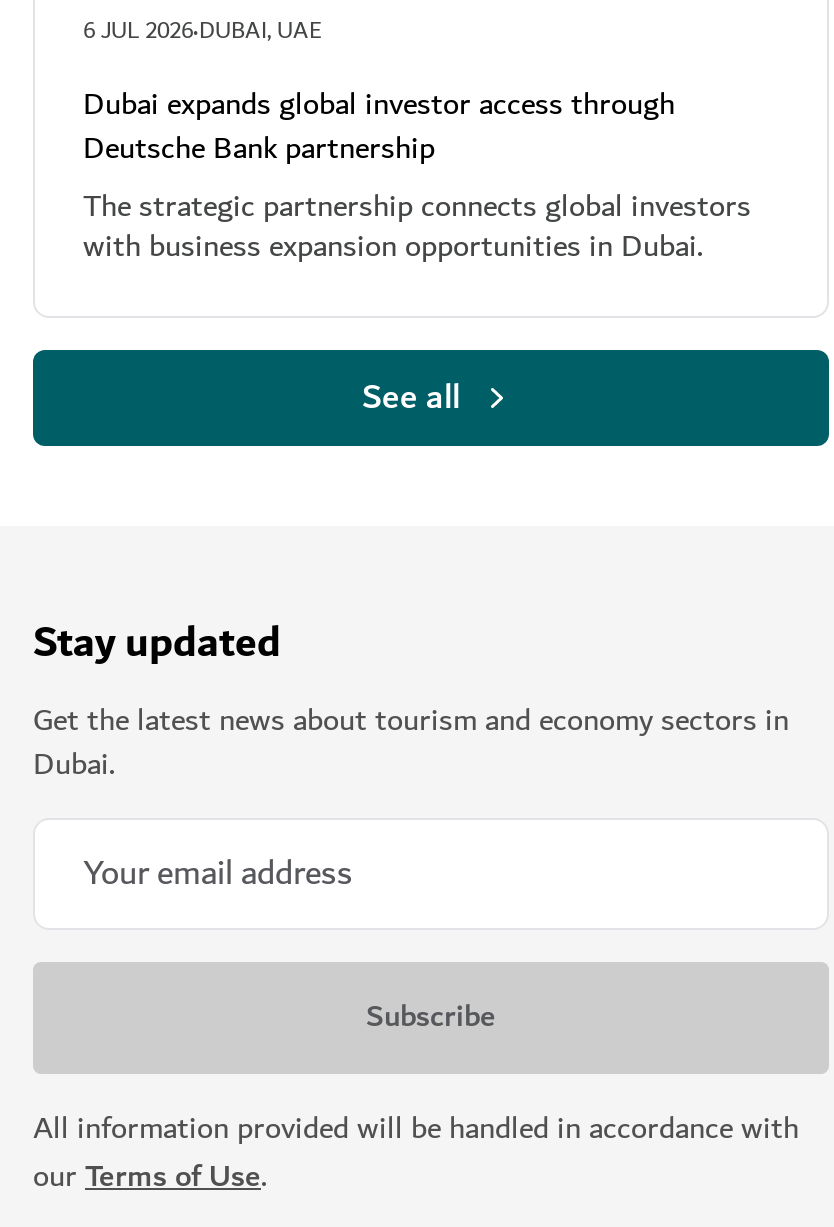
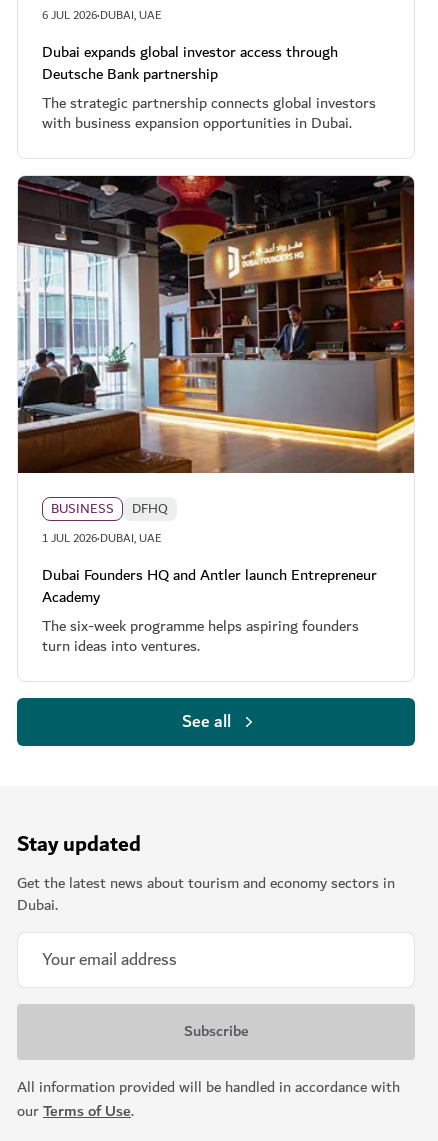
+ [image]
+ BUSINESS
+ DFHQ
+ 1 JUL 2026·DUBAI, UAE
+ Dubai Founders HQ and Antler launch Entrepreneur
+ Academy
+ The six-week programme helps aspiring founders
+ turn ideas into ventures.
